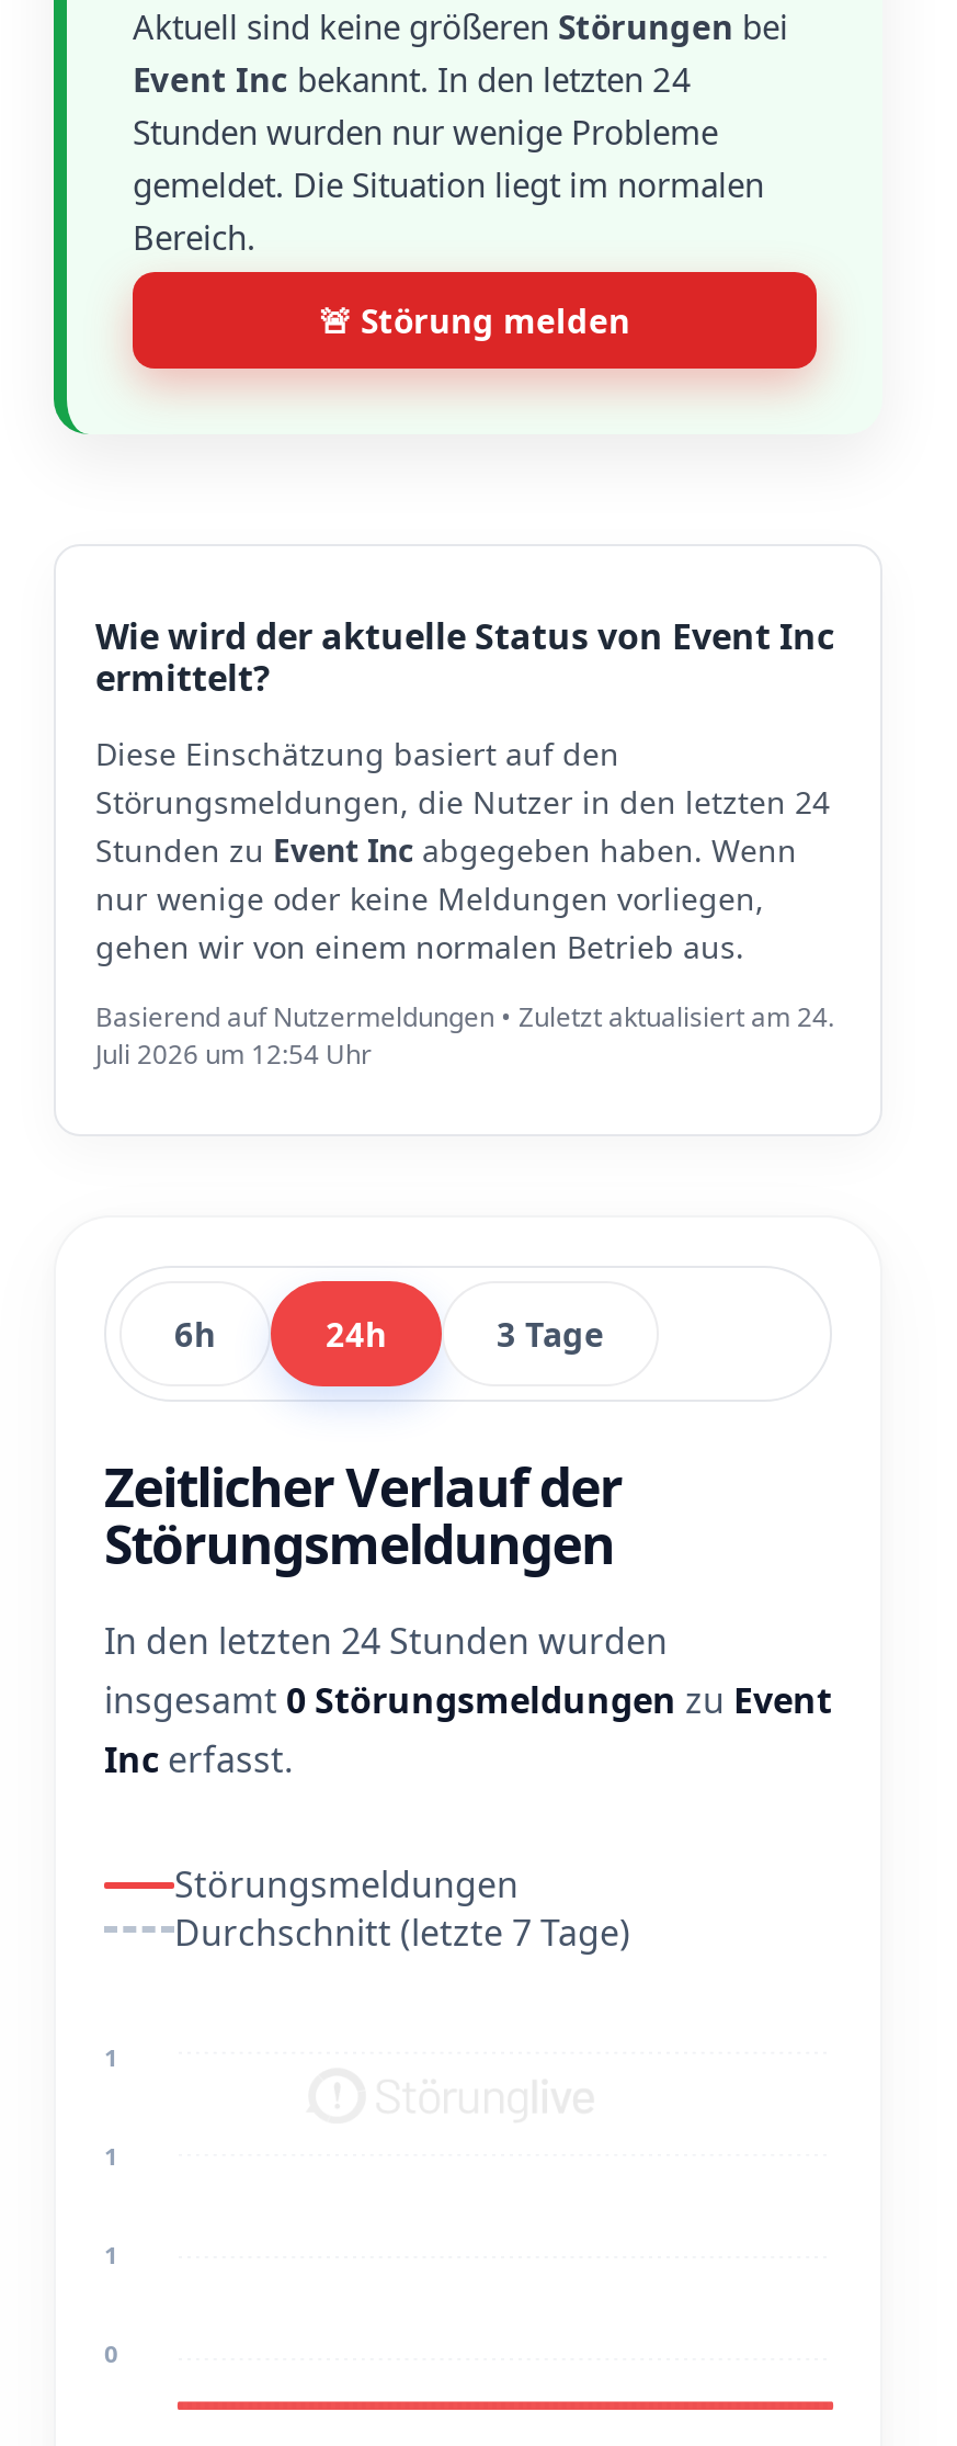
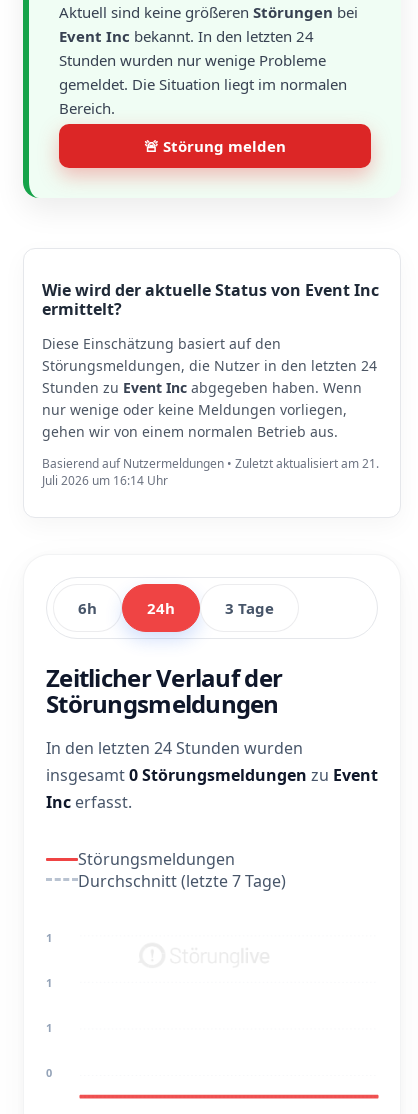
- Basierend auf Nutzermeldungen • Zuletzt aktualisiert am 24.
+ Basierend auf Nutzermeldungen • Zuletzt aktualisiert am 21.

- Juli 2026 um 12:54 Uhr
+ Juli 2026 um 16:14 Uhr
